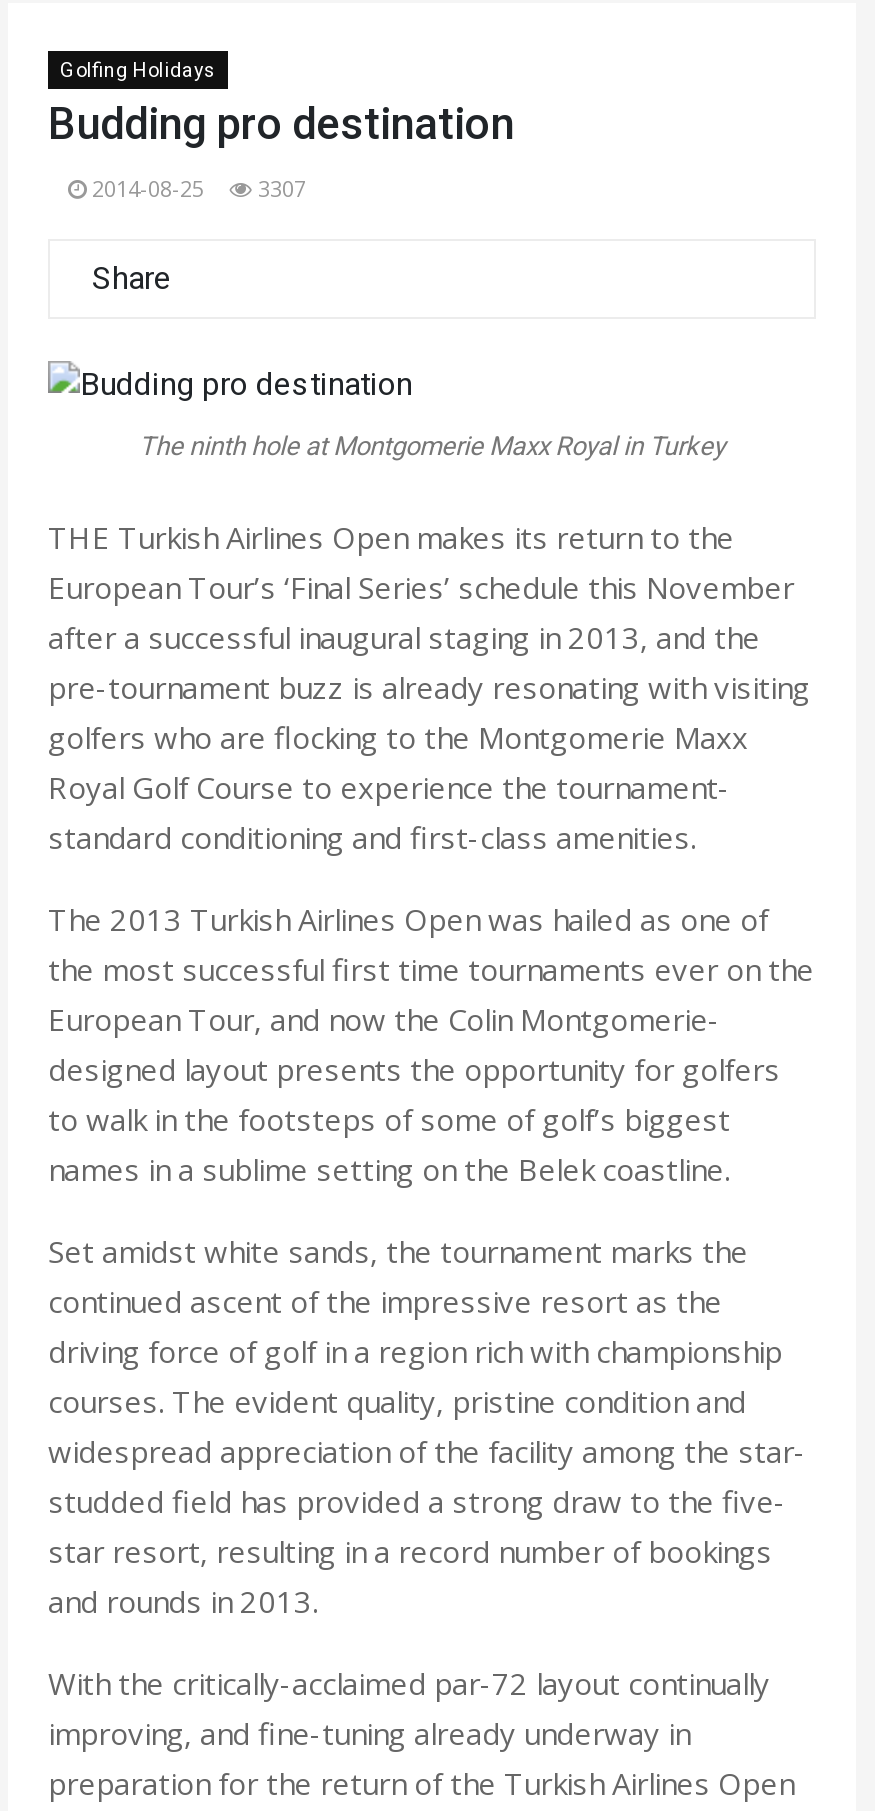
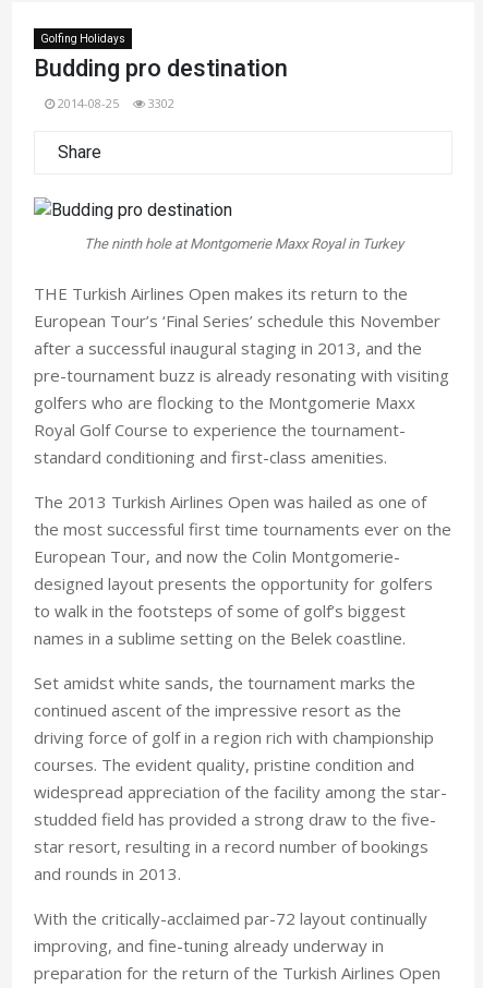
- 2014-08-25 3307
+ 2014-08-25 3302
